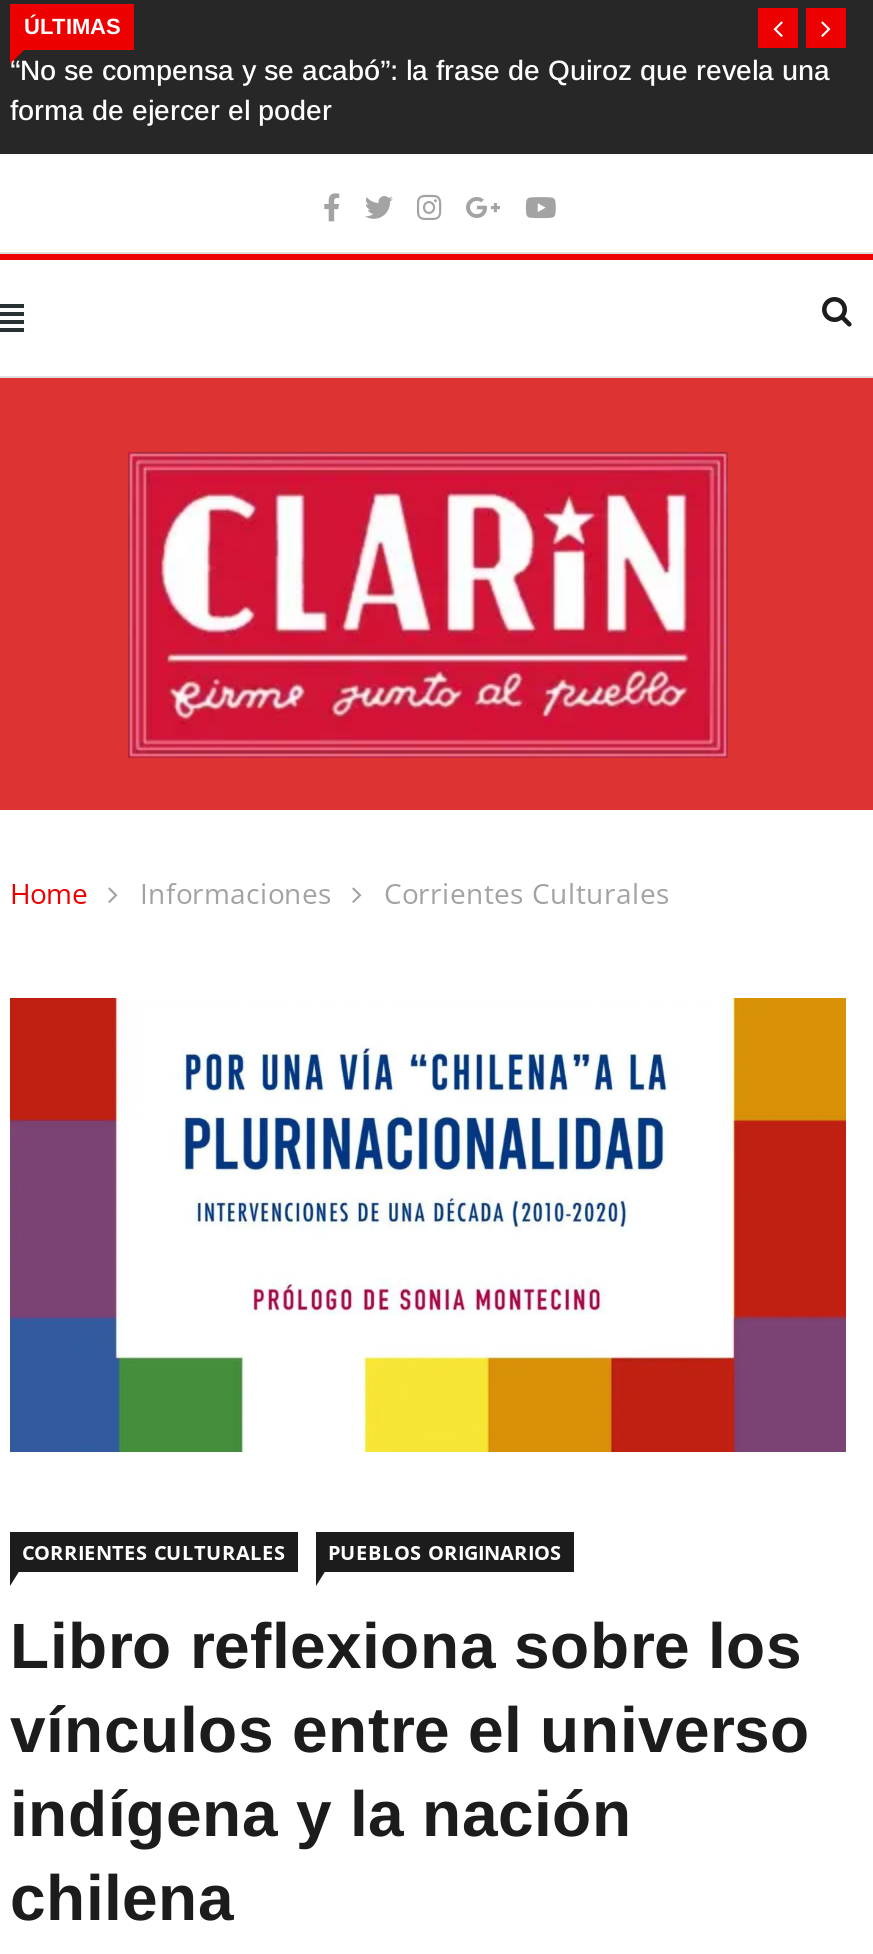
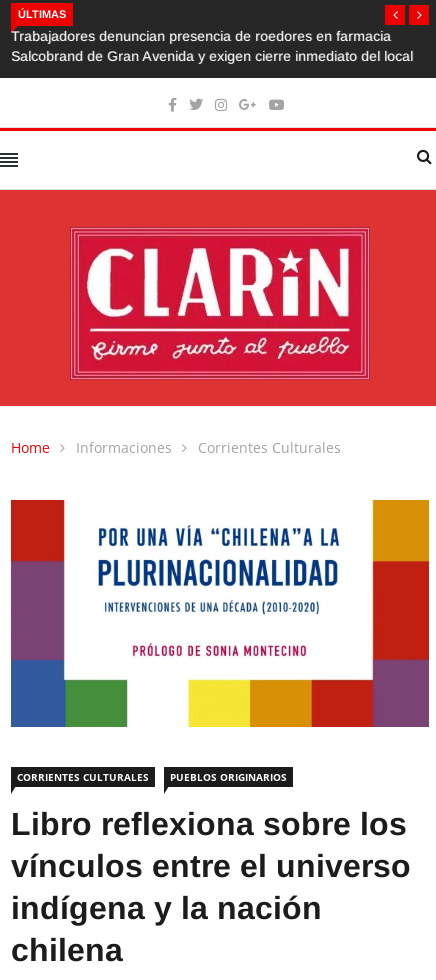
- “No se compensa y se acabó”: la frase de Quiroz que revela una
- forma de ejercer el poder
+ Trabajadores denuncian presencia de roedores en farmacia
+ Salcobrand de Gran Avenida y exigen cierre inmediato del local
